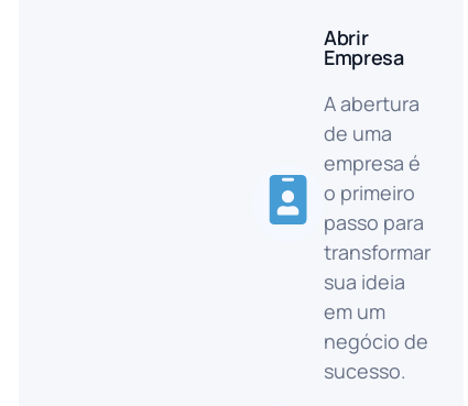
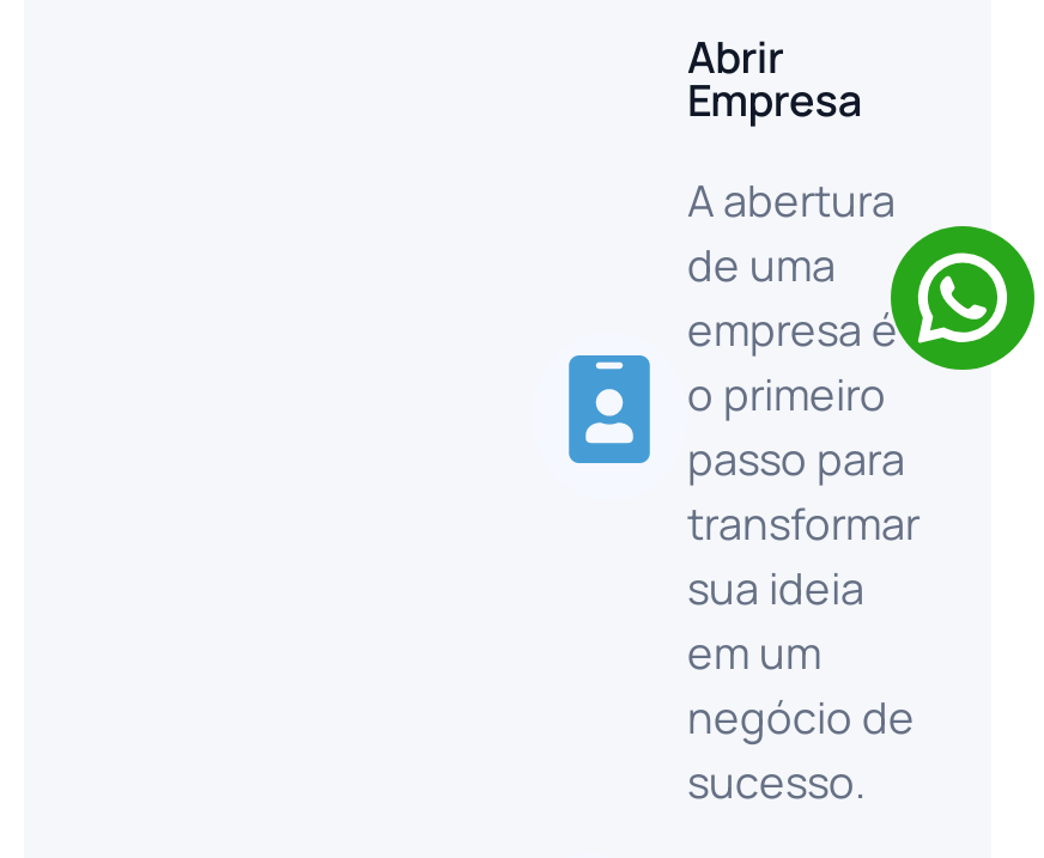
+ [image]
